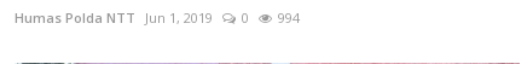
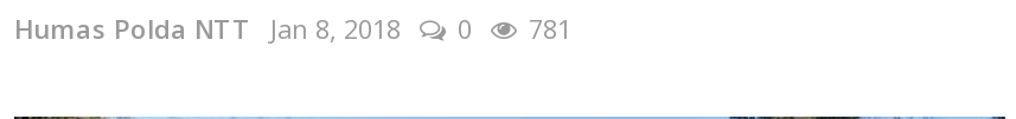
- Humas Polda NTT Jun 1, 2019
+ Humas Polda NTT Jan 8, 2018

- 994
+ 781
